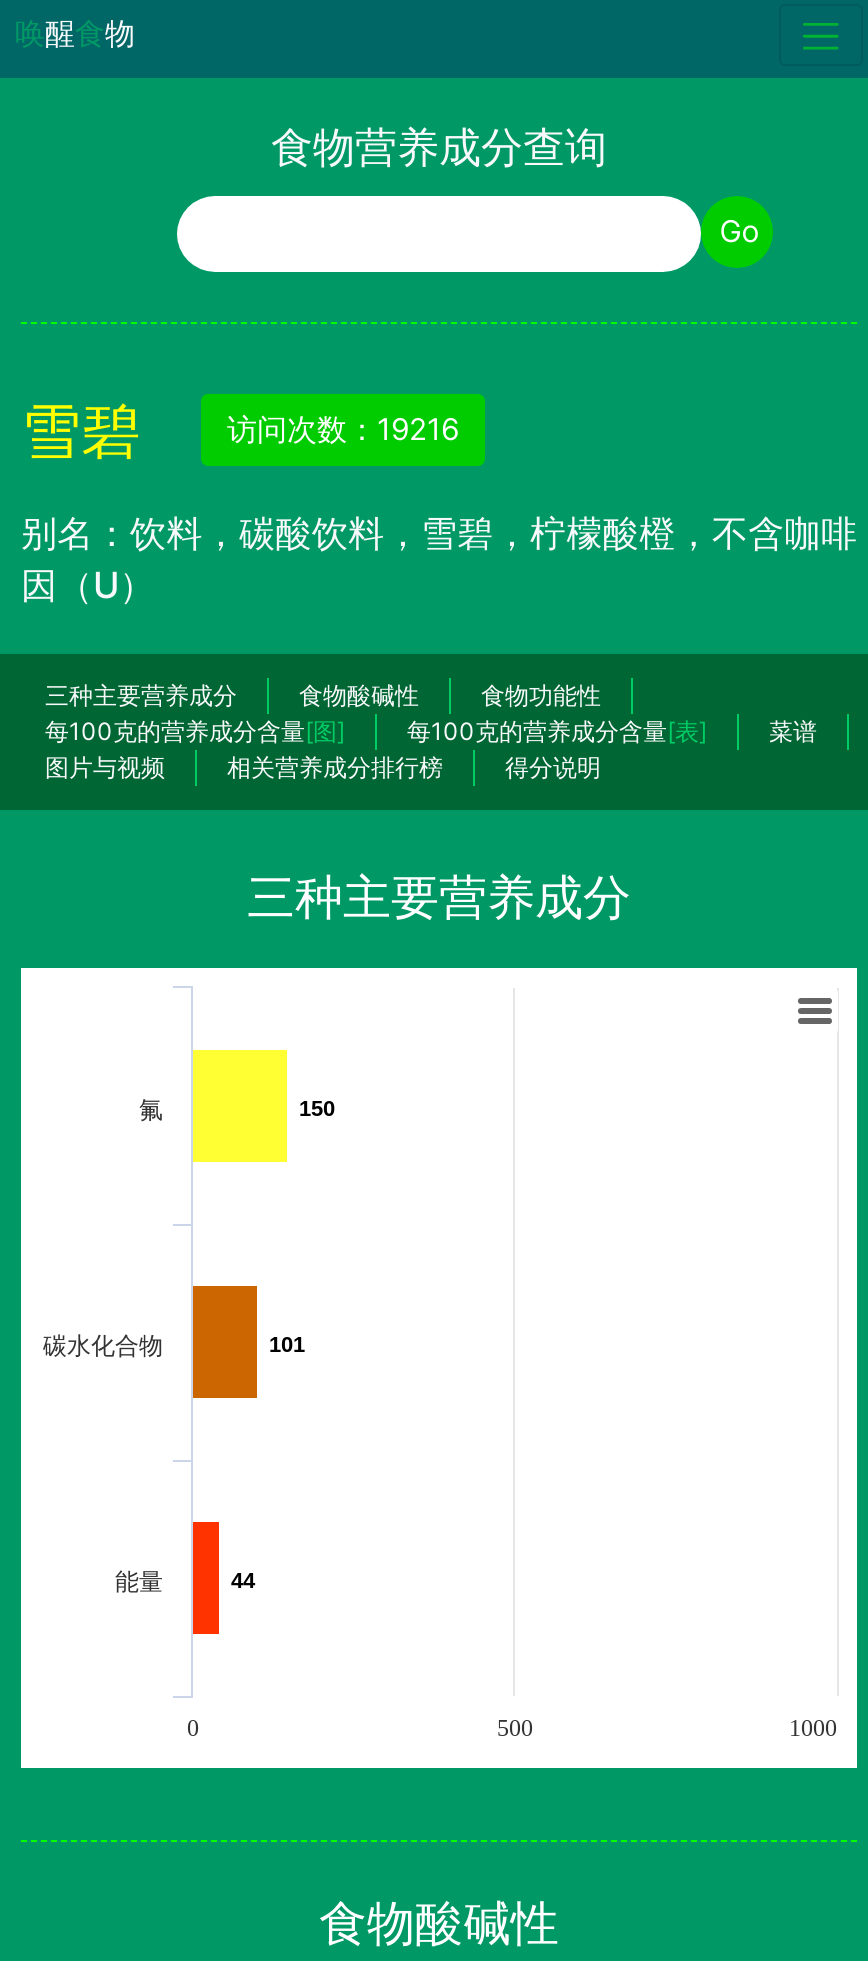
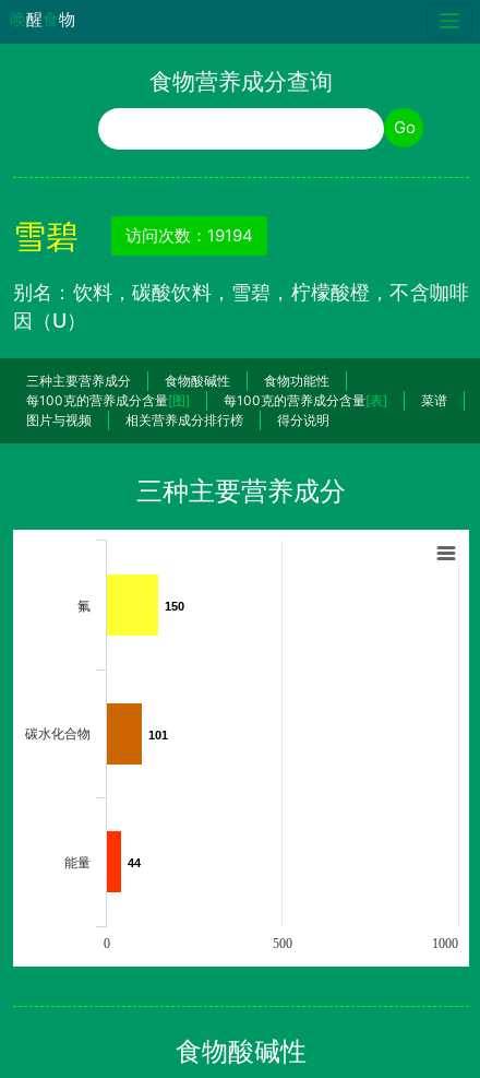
- 访问次数：19216
+ 访问次数：19194
